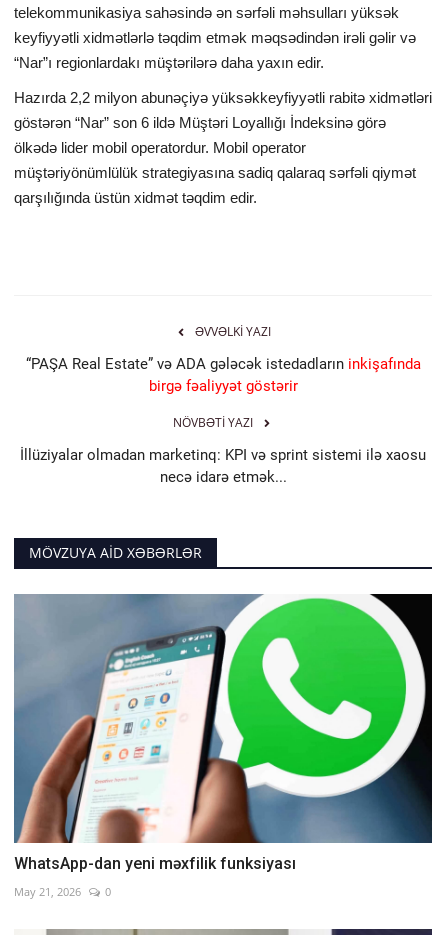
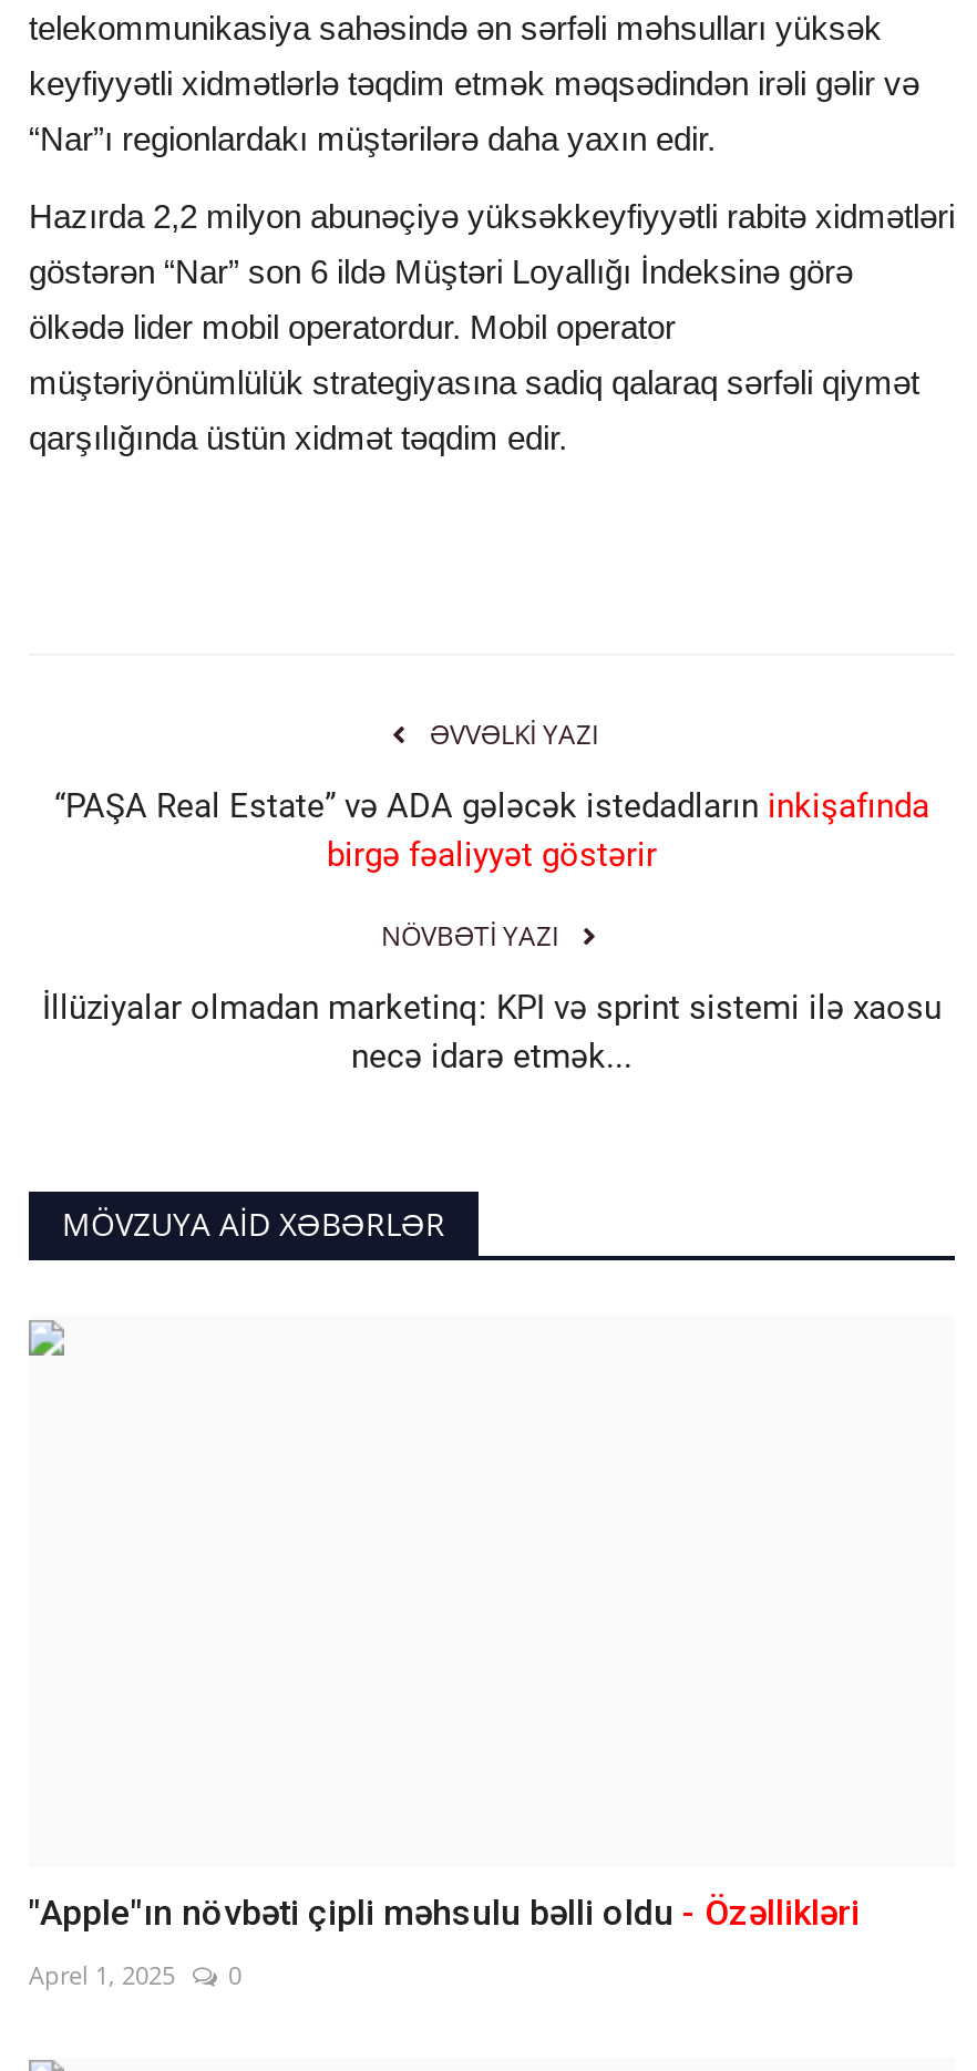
- [image]

- WhatsApp-dan yeni məxfilik funksiyası
+ "Apple"ın növbəti çipli məhsulu bəlli oldu - Özəllikləri

- May 21, 2026 0
+ Aprel 1, 2025 0
